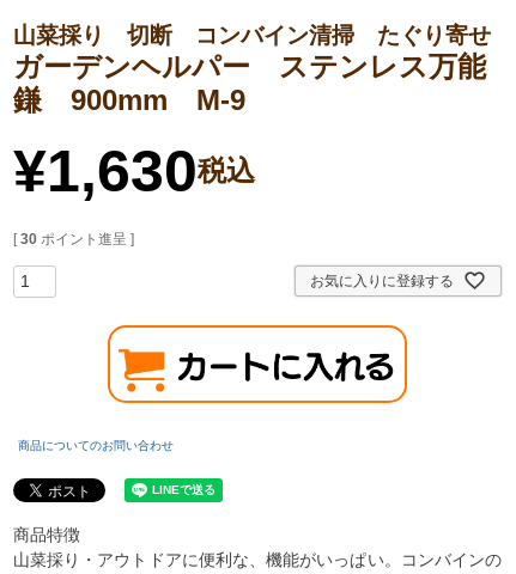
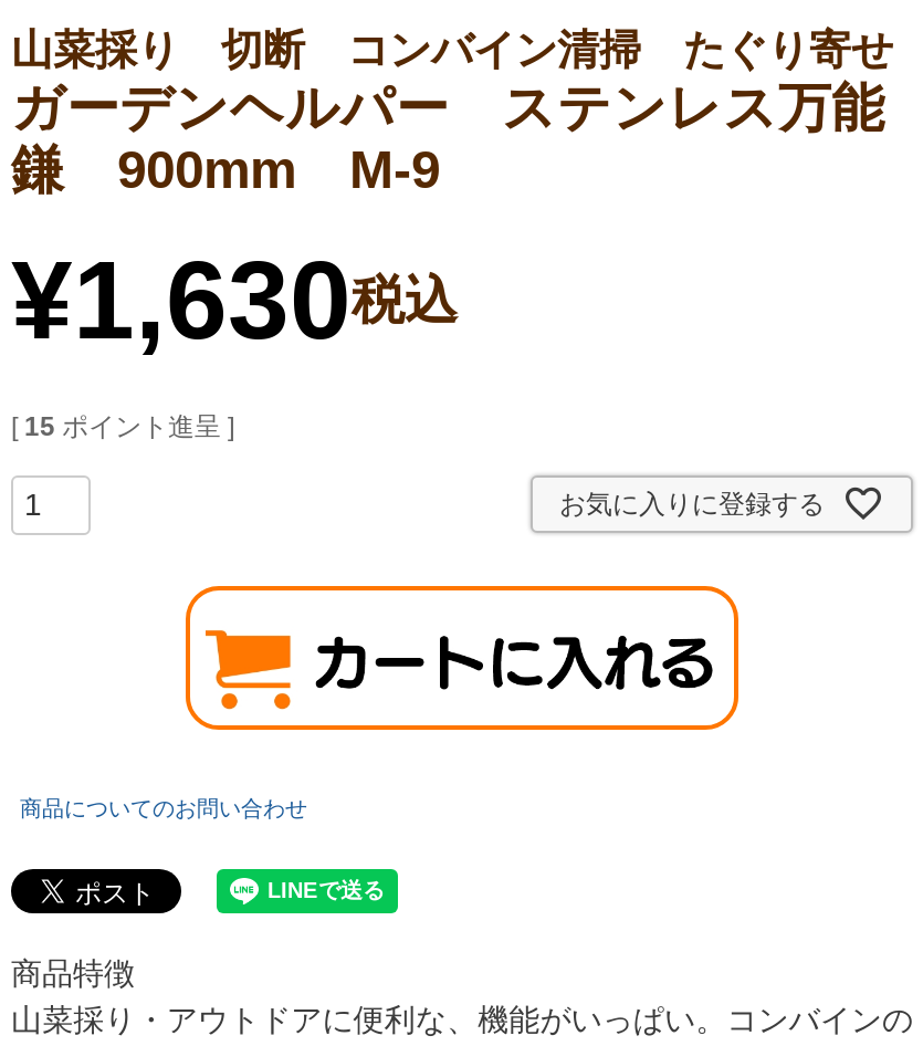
- [ 30 ポイント進呈 ]
+ [ 15 ポイント進呈 ]
